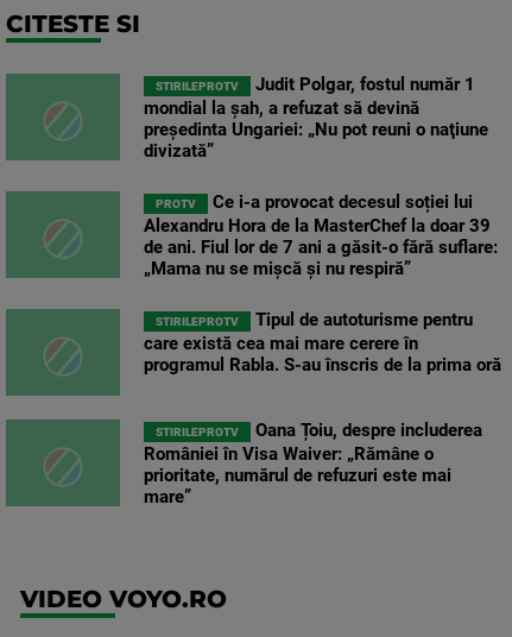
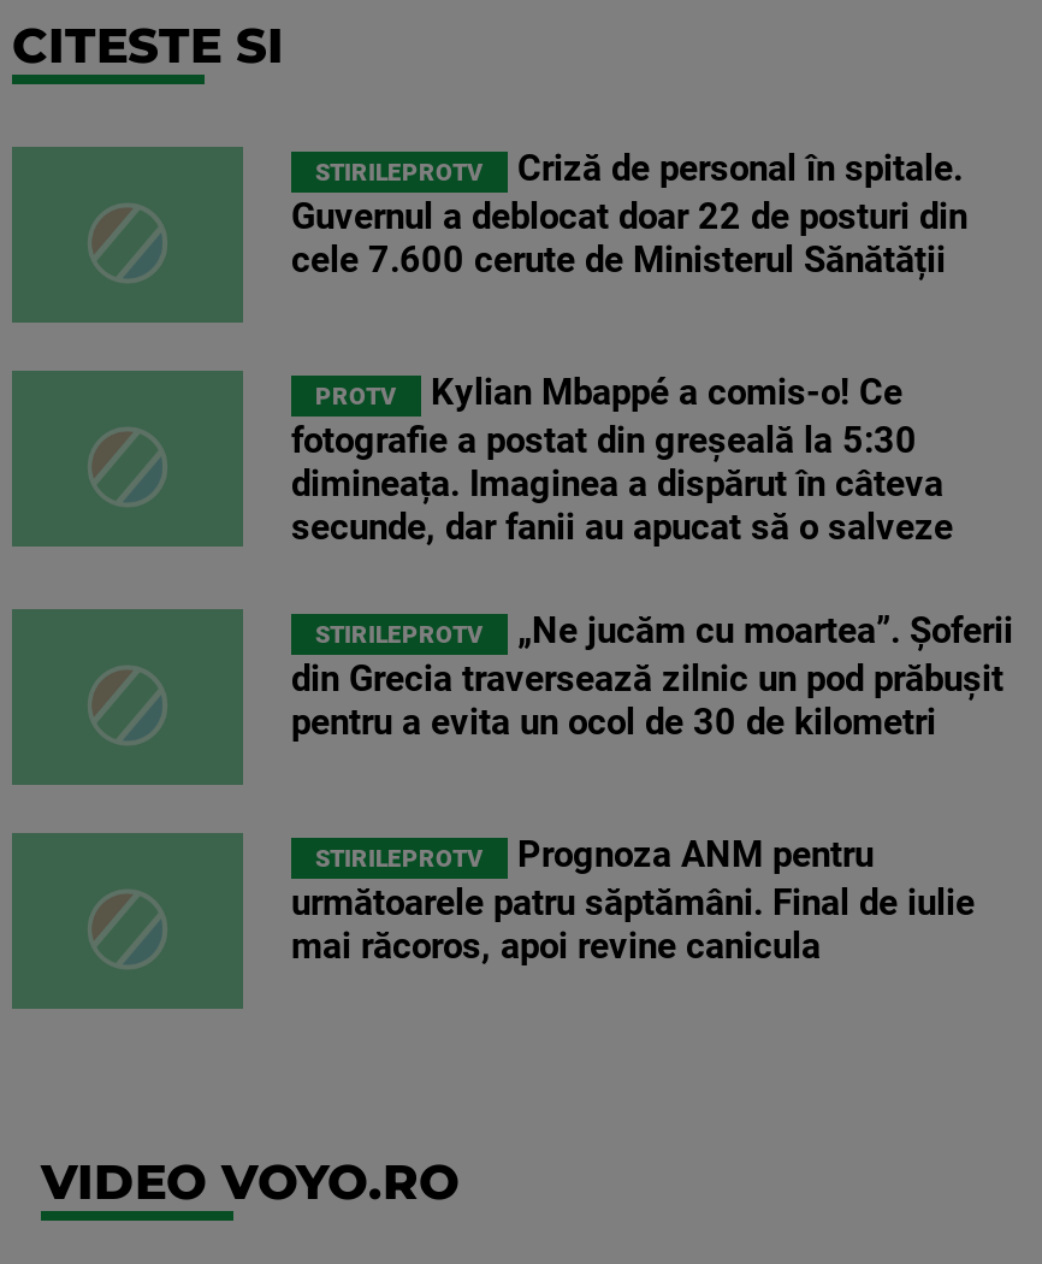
- Judit Polgar, fostul număr 1
- mondial la şah, a refuzat să devină
- preşedinta Ungariei: „Nu pot reuni o naţiune
- divizată”
+ Criză de personal în spitale.
+ Guvernul a deblocat doar 22 de posturi din
+ cele 7.600 cerute de Ministerul Sănătății

- Ce i-a provocat decesul soției lui
- Alexandru Hora de la MasterChef la doar 39
- de ani. Fiul lor de 7 ani a găsit-o fără suflare:
- „Mama nu se mișcă și nu respiră”
+ Kylian Mbappé a comis-o! Ce
+ fotografie a postat din greșeală la 5:30
+ dimineața. Imaginea a dispărut în câteva
+ secunde, dar fanii au apucat să o salveze

- Tipul de autoturisme pentru
- care există cea mai mare cerere în
- programul Rabla. S-au înscris de la prima oră
+ „Ne jucăm cu moartea”. Șoferii
+ din Grecia traversează zilnic un pod prăbușit
+ pentru a evita un ocol de 30 de kilometri

- Oana Țoiu, despre includerea
- României în Visa Waiver: „Rămâne o
- prioritate, numărul de refuzuri este mai
- mare”
+ Prognoza ANM pentru
+ următoarele patru săptămâni. Final de iulie
+ mai răcoros, apoi revine canicula
